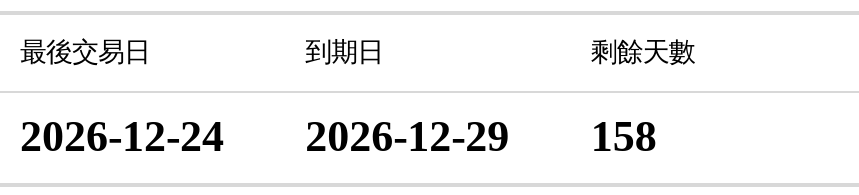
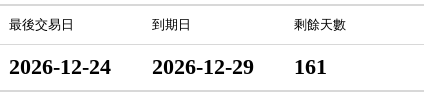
- 2026-12-24 2026-12-29 158
+ 2026-12-24 2026-12-29 161
